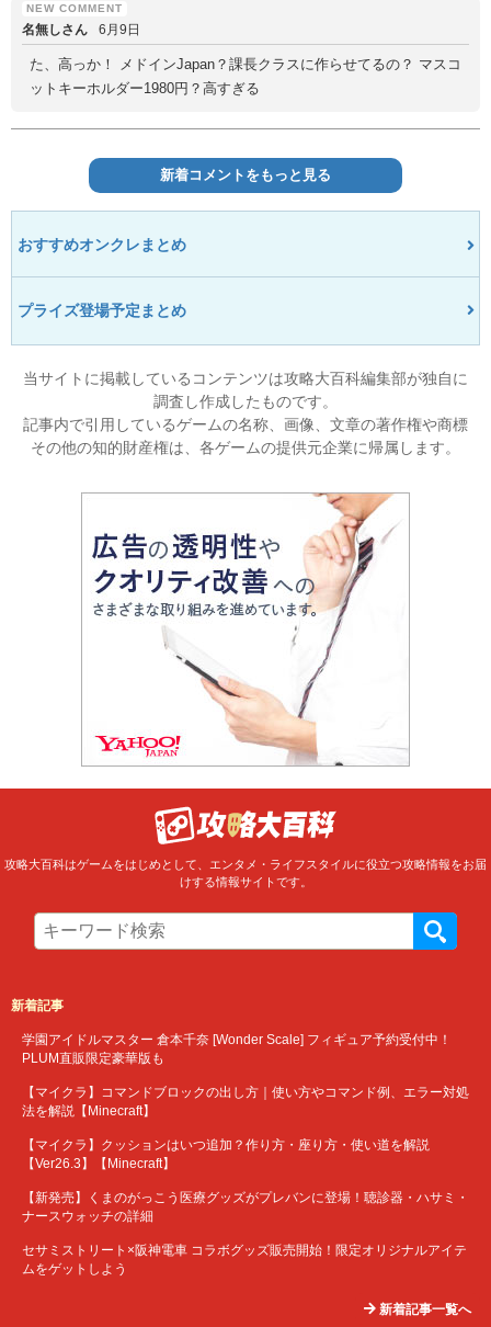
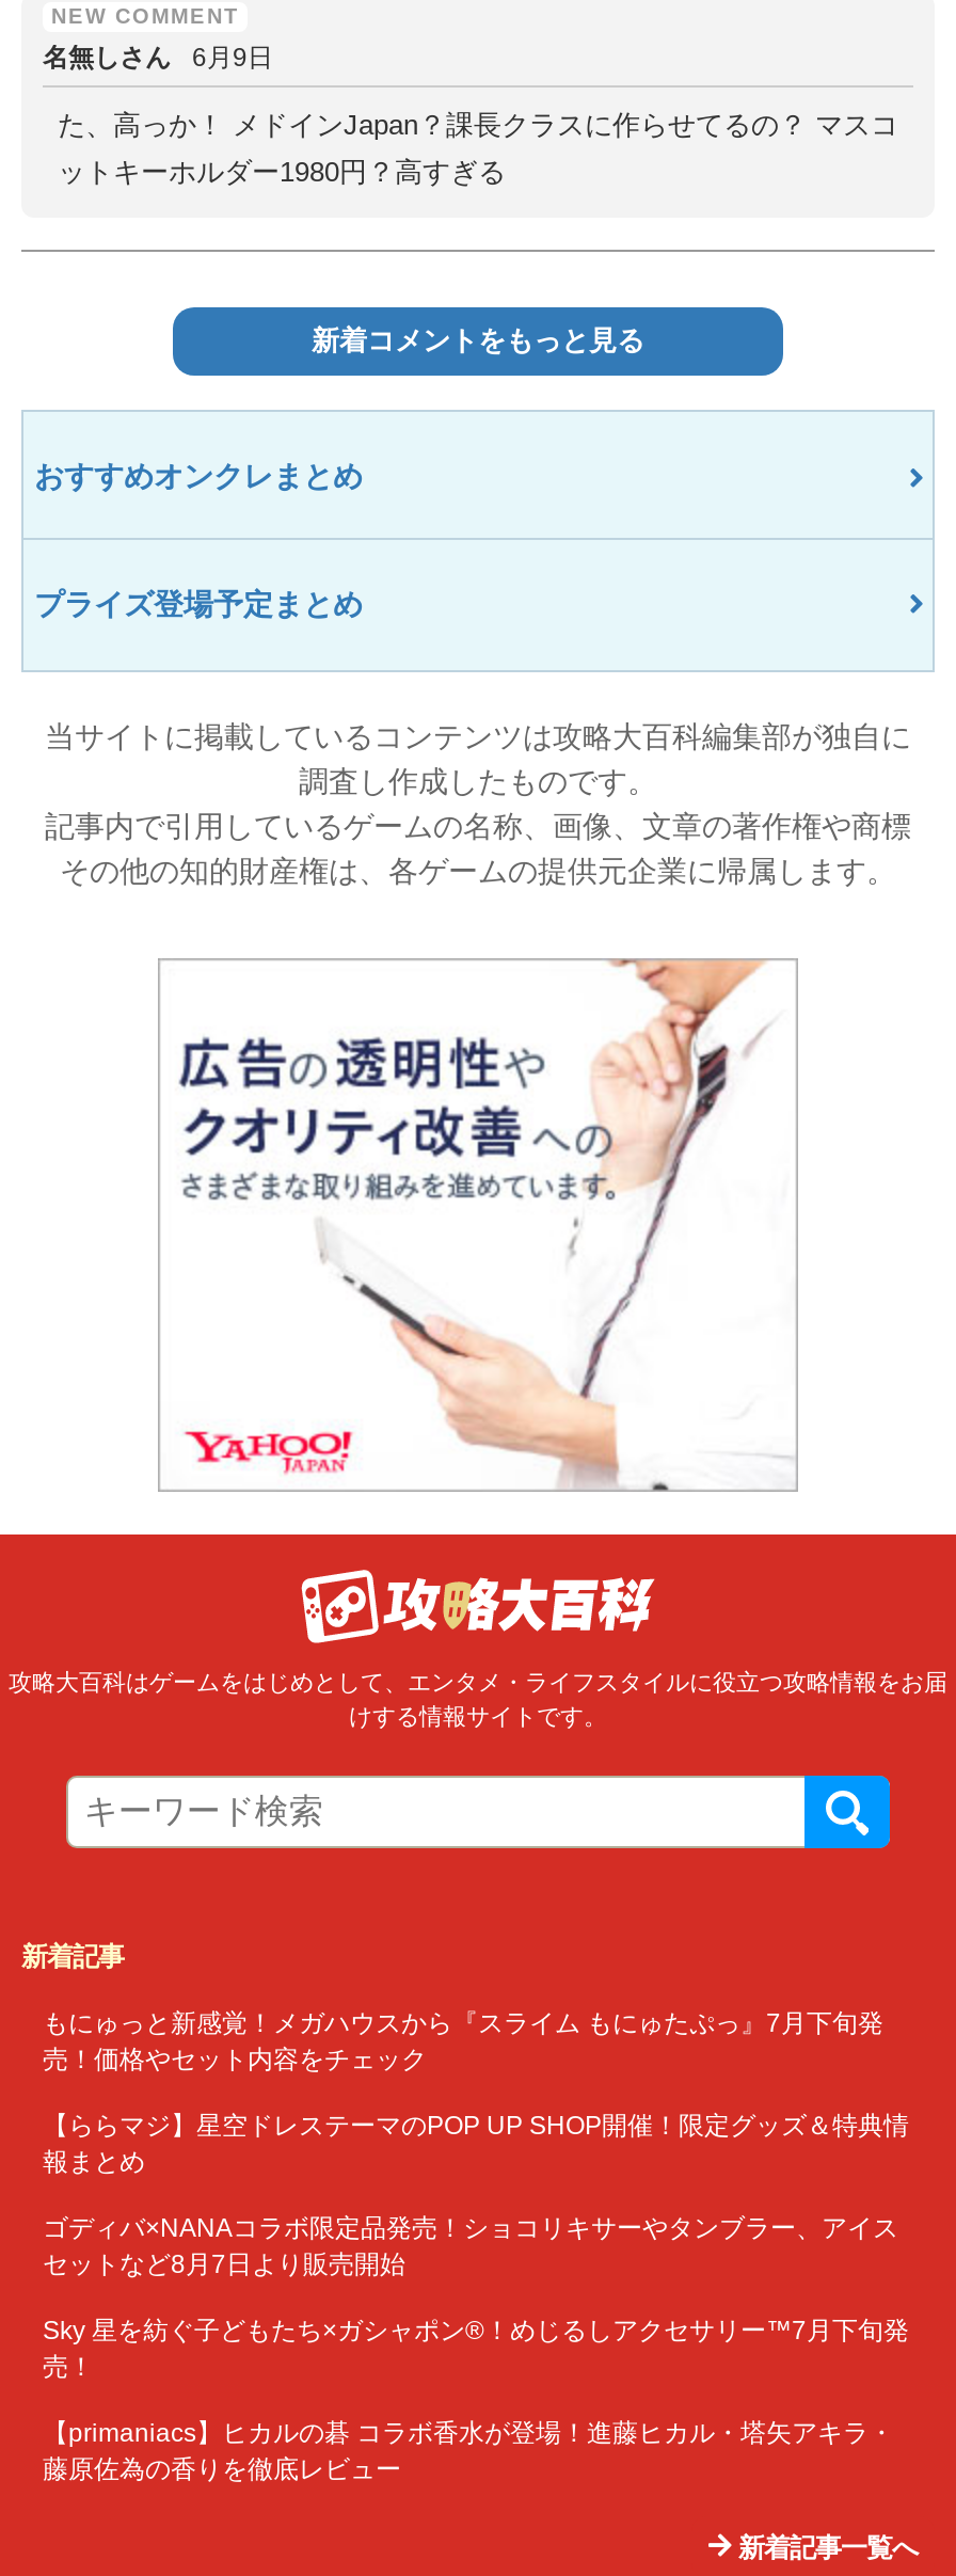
- 学園アイドルマスター 倉本千奈 [Wonder Scale] フィギュア予約受付中！
- PLUM直販限定豪華版も
+ もにゅっと新感覚！メガハウスから『スライム もにゅたぷっ』7月下旬発
+ 売！価格やセット内容をチェック

- 【マイクラ】コマンドブロックの出し方｜使い方やコマンド例、エラー対処
- 法を解説【Minecraft】
+ 【ららマジ】星空ドレステーマのPOP UP SHOP開催！限定グッズ＆特典情
+ 報まとめ

- 【マイクラ】クッションはいつ追加？作り方・座り方・使い道を解説
- 【Ver26.3】【Minecraft】
+ ゴディバ×NANAコラボ限定品発売！ショコリキサーやタンブラー、アイス
+ セットなど8月7日より販売開始

- 【新発売】くまのがっこう医療グッズがプレバンに登場！聴診器・ハサミ・
- ナースウォッチの詳細
+ Sky 星を紡ぐ子どもたち×ガシャポン®！めじるしアクセサリー™7月下旬発
+ 売！

- セサミストリート×阪神電車 コラボグッズ販売開始！限定オリジナルアイテ
- ムをゲットしよう
+ 【primaniacs】ヒカルの碁 コラボ香水が登場！進藤ヒカル・塔矢アキラ・
+ 藤原佐為の香りを徹底レビュー
